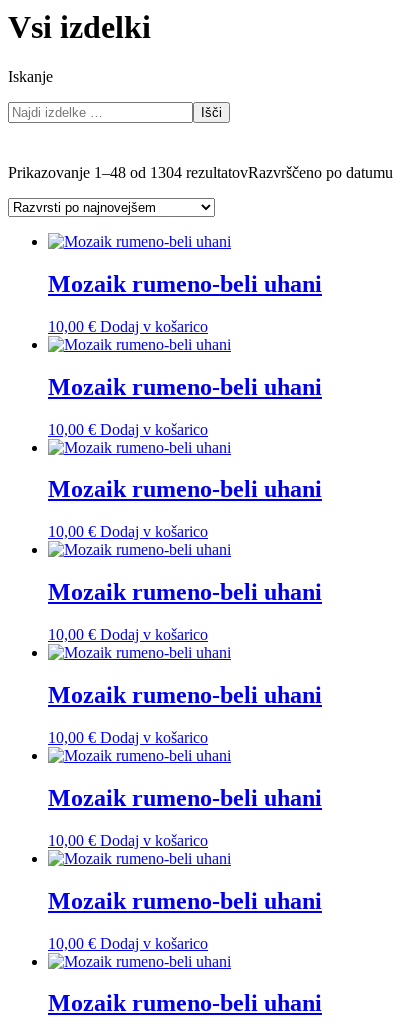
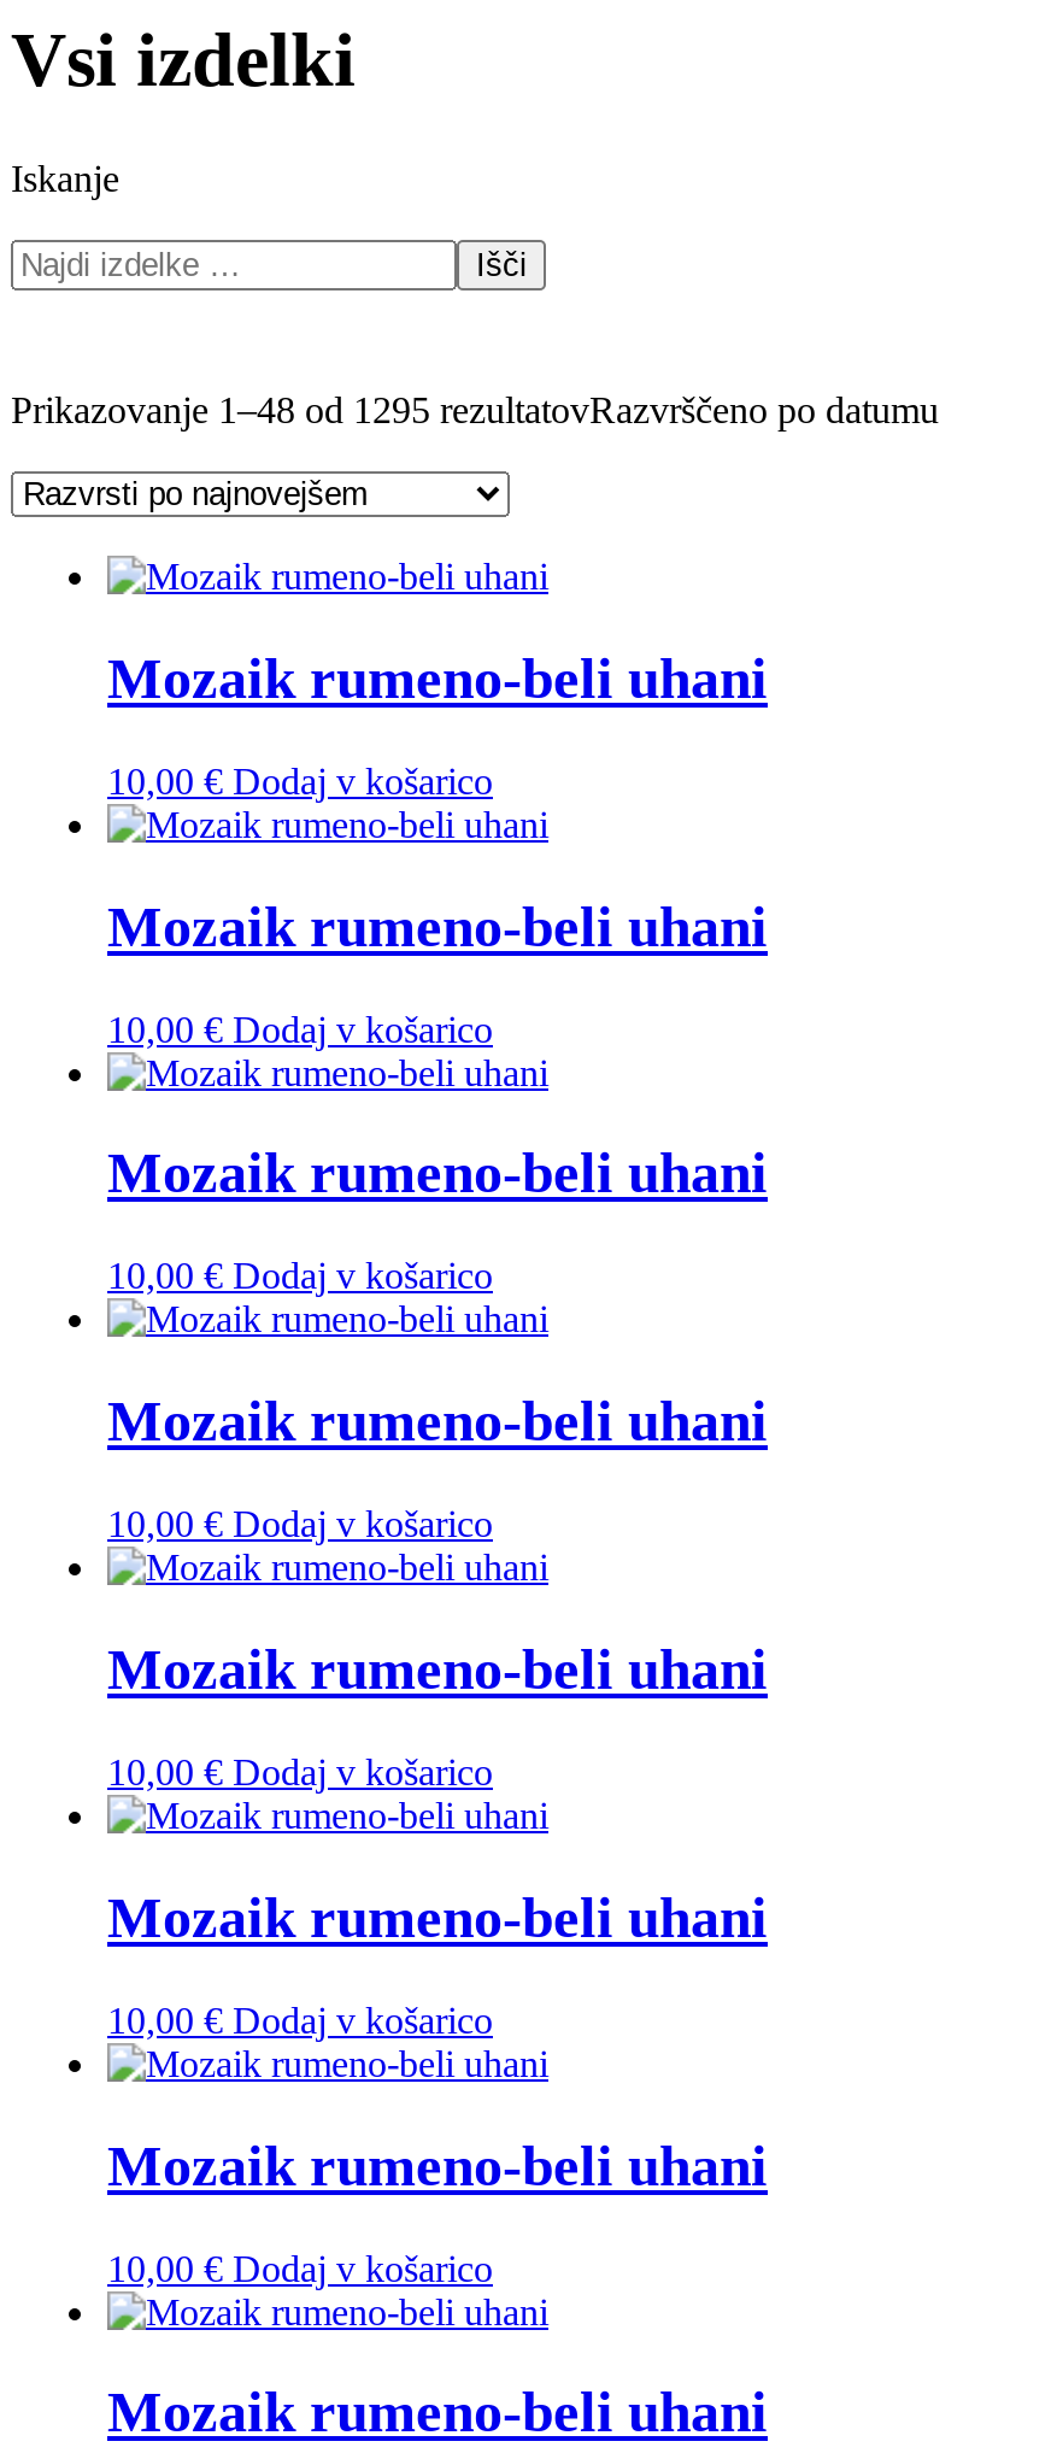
- Prikazovanje 1–48 od 1304 rezultatovRazvrščeno po datumu
+ Prikazovanje 1–48 od 1295 rezultatovRazvrščeno po datumu
